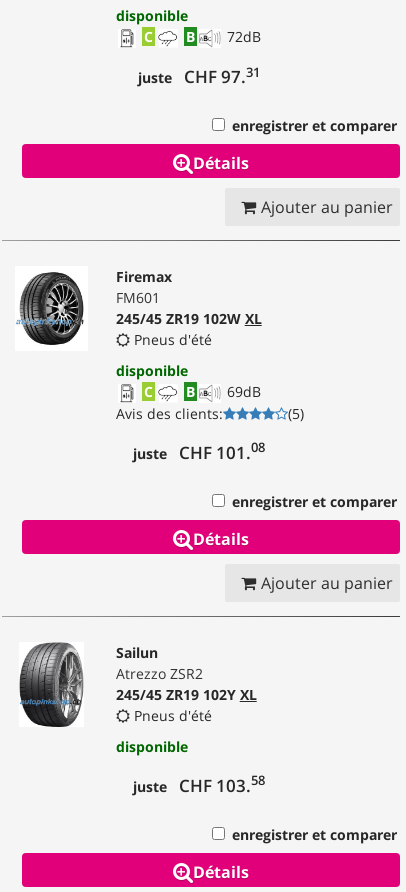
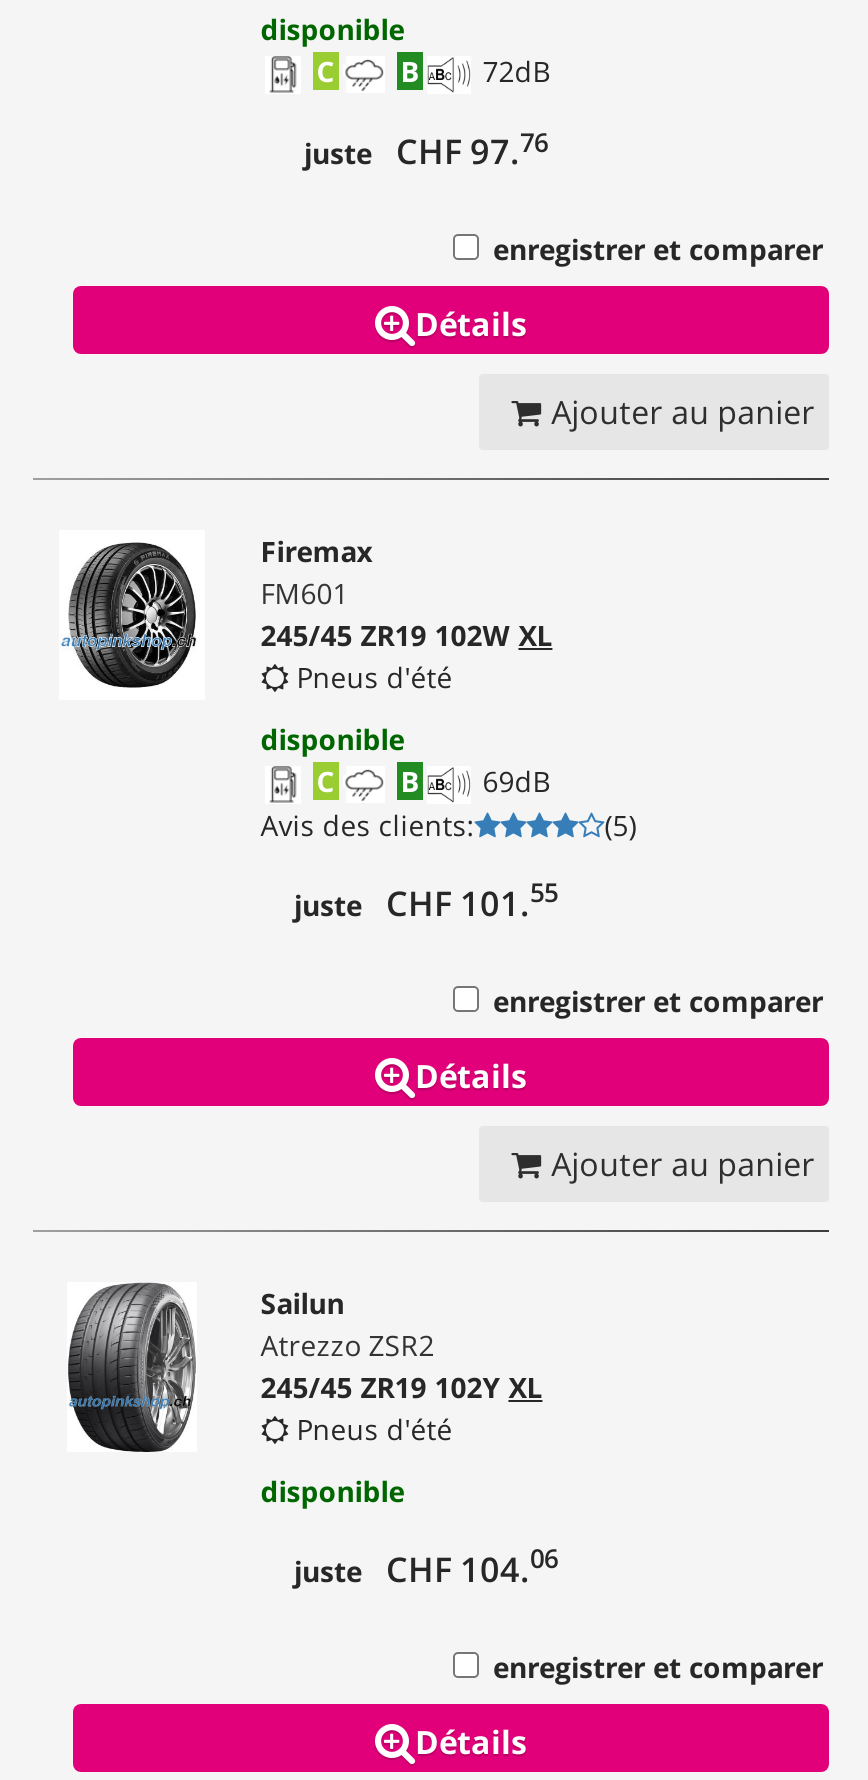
- juste CHF 97.31
+ juste CHF 97.76

- juste CHF 101. 08
+ juste CHF 101. 55

- juste CHF 103.58
+ juste CHF 104.06
